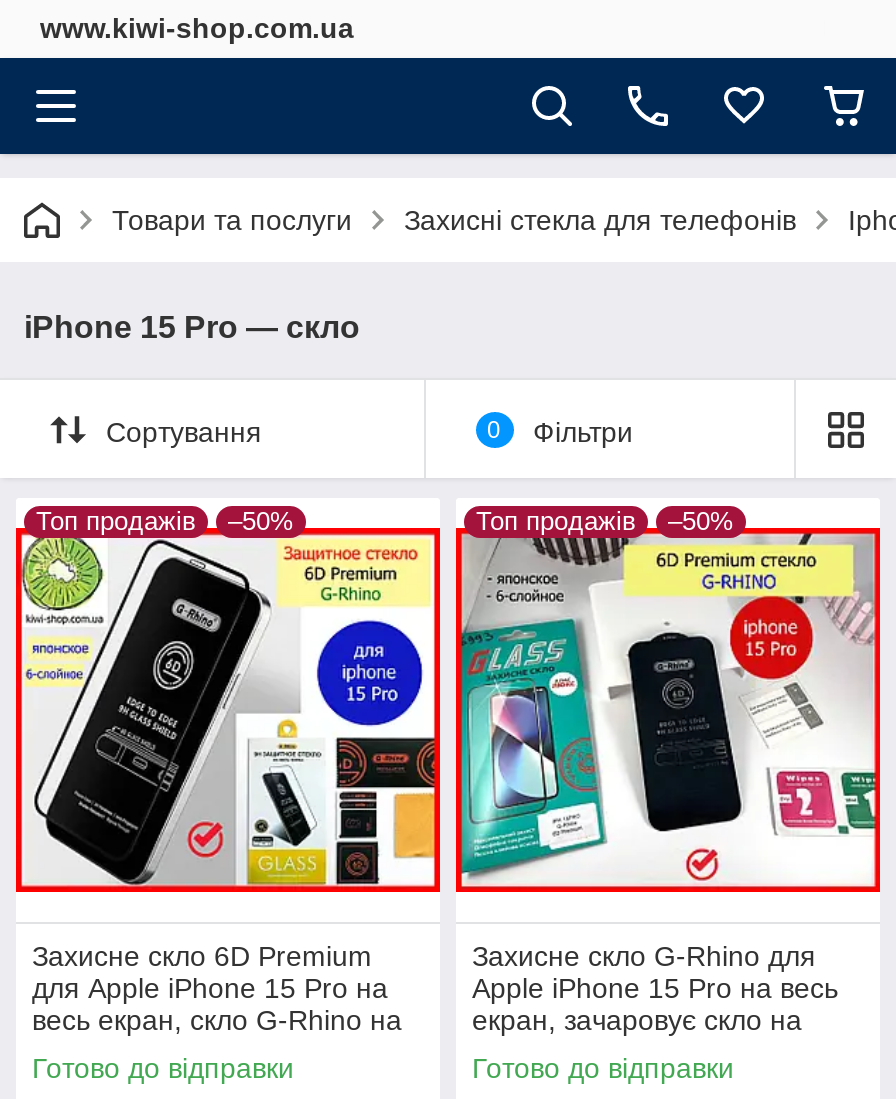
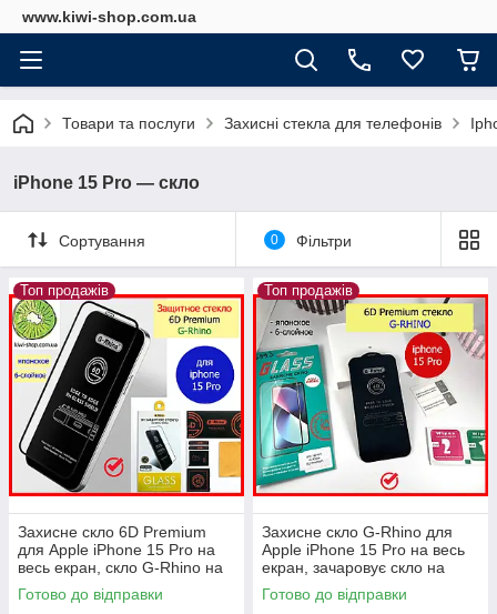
- –50%

- –50%
